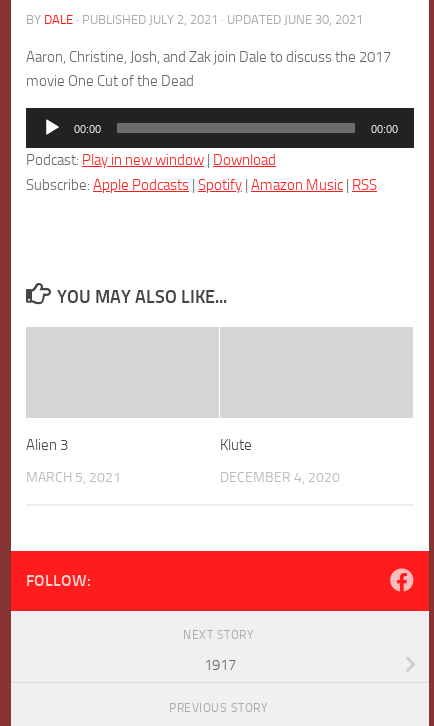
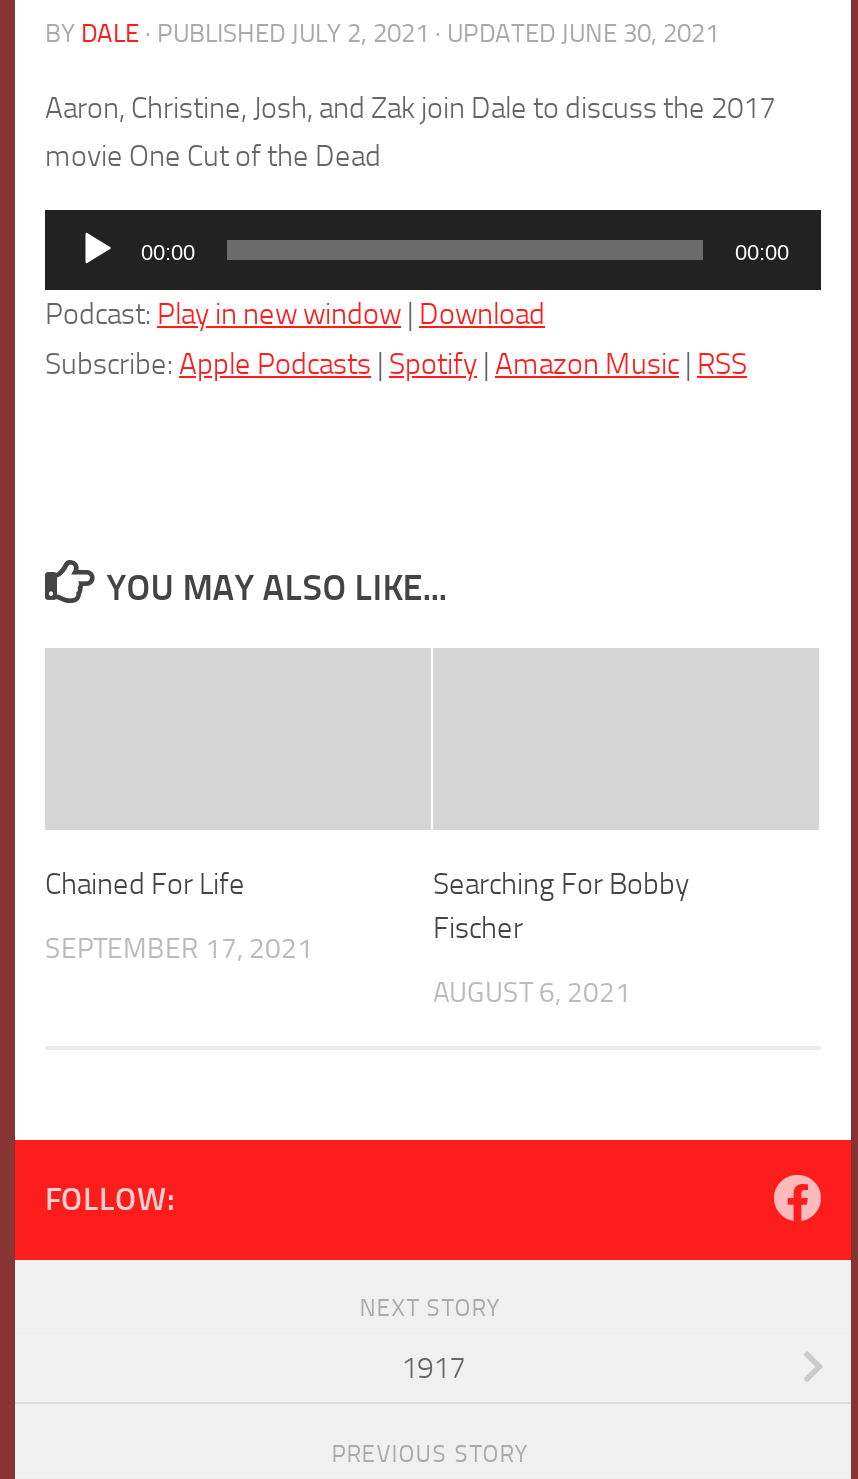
- Alien 3
+ Chained For Life

- Klute
+ Searching For Bobby
+ Fischer

- MARCH 5, 2021
+ SEPTEMBER 17, 2021

- DECEMBER 4, 2020
+ AUGUST 6, 2021
